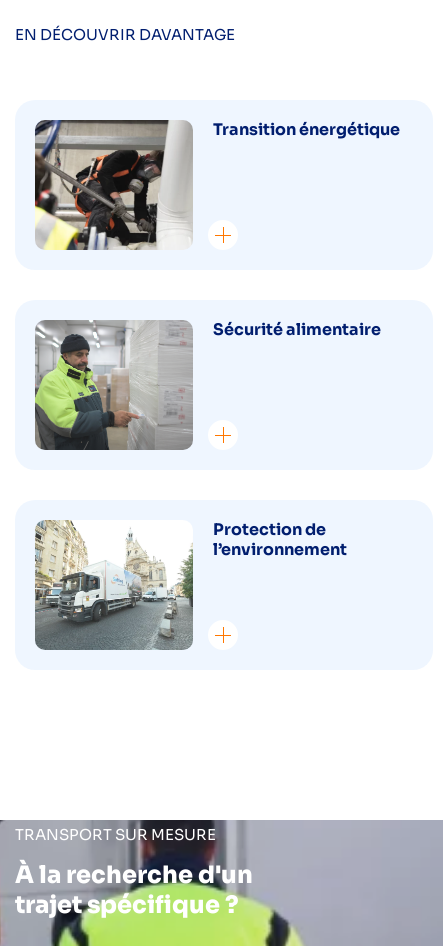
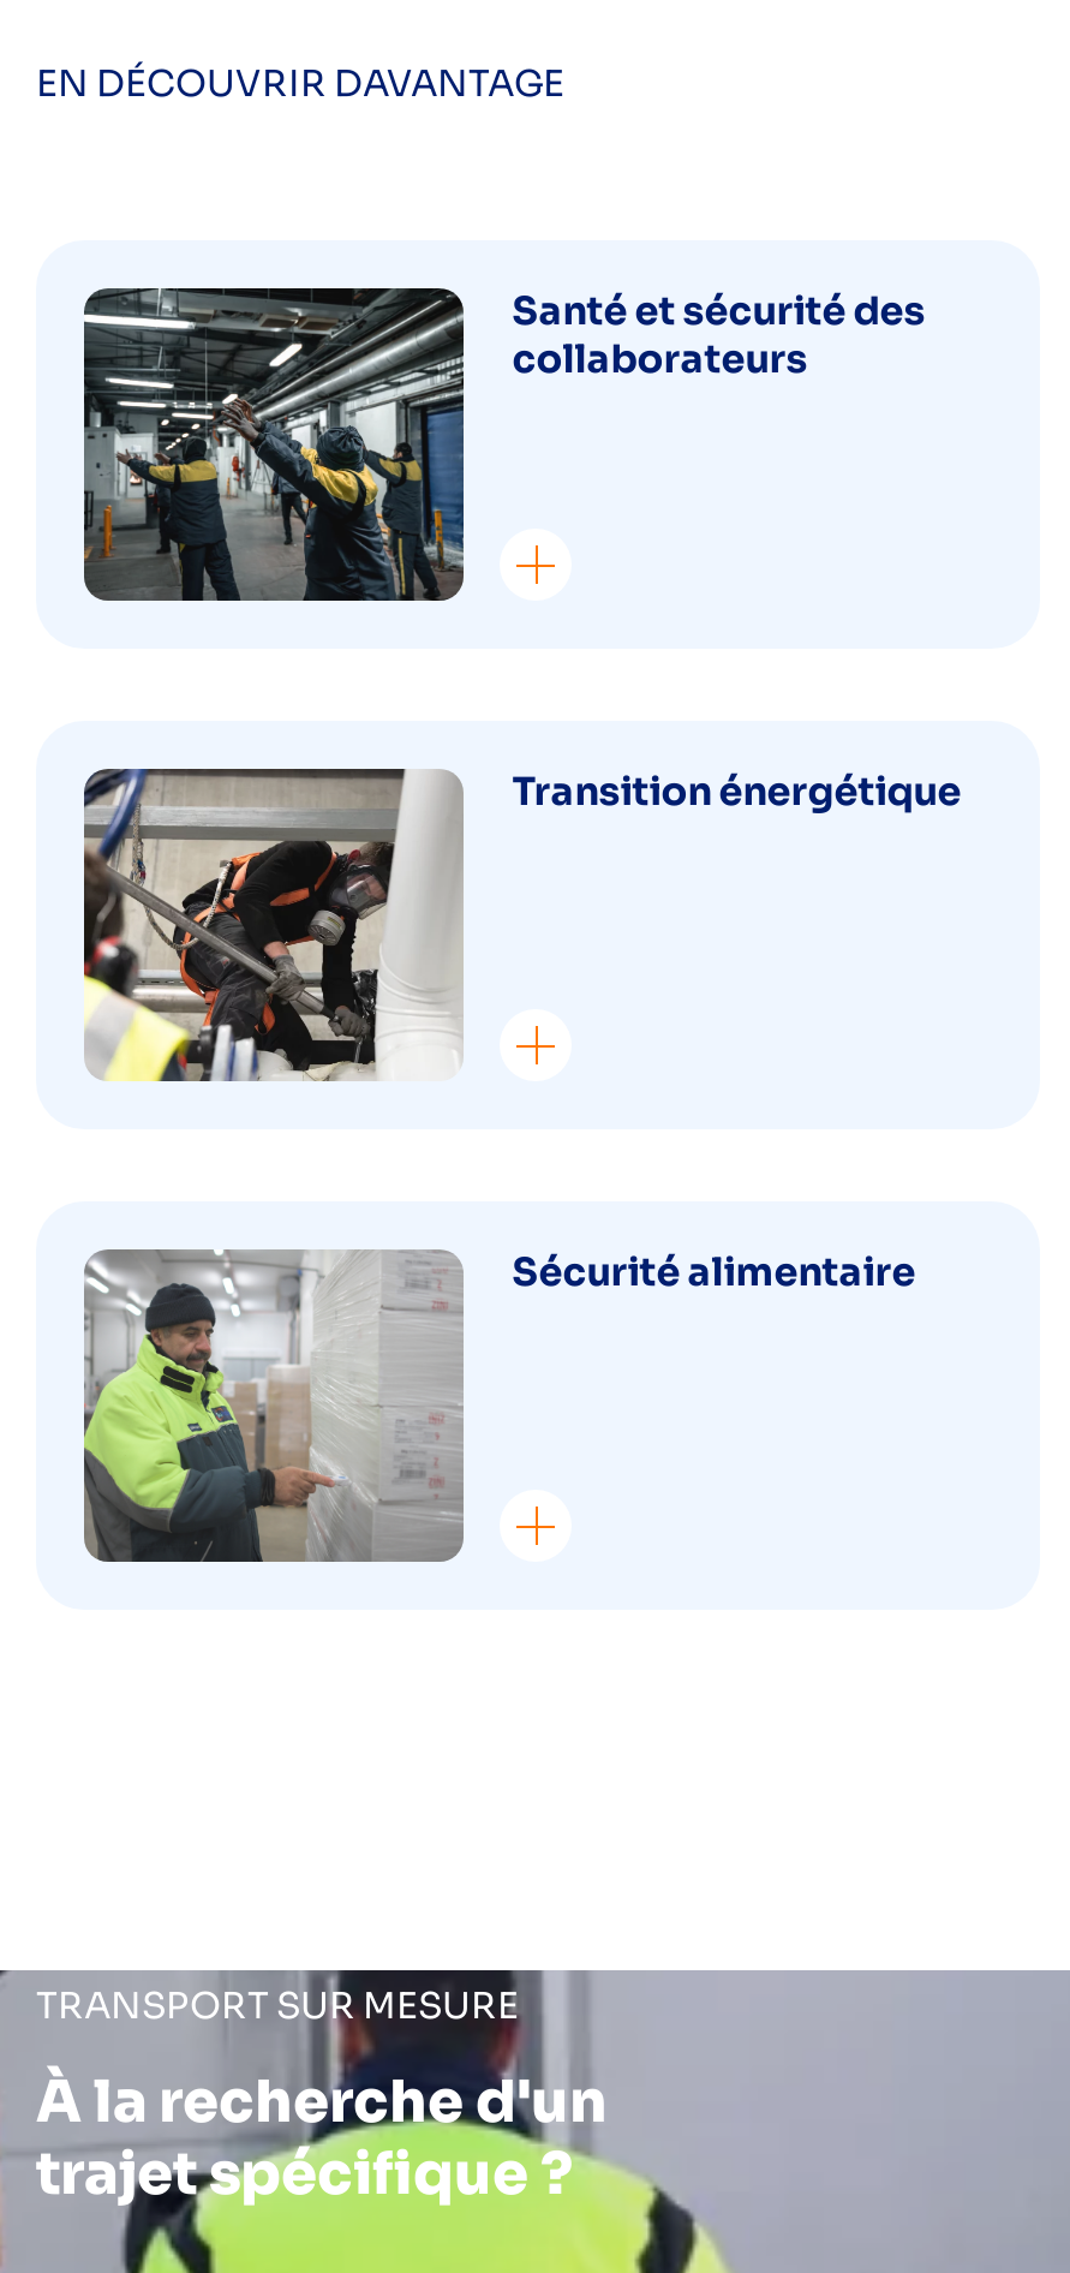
+ [image]
+ Santé et sécurité des
+ collaborateurs

moved down: [image] | Transition énergétique | Sécurité alimentaire

moved down: [image]

- [image]
- Protection de
- l’environnement
